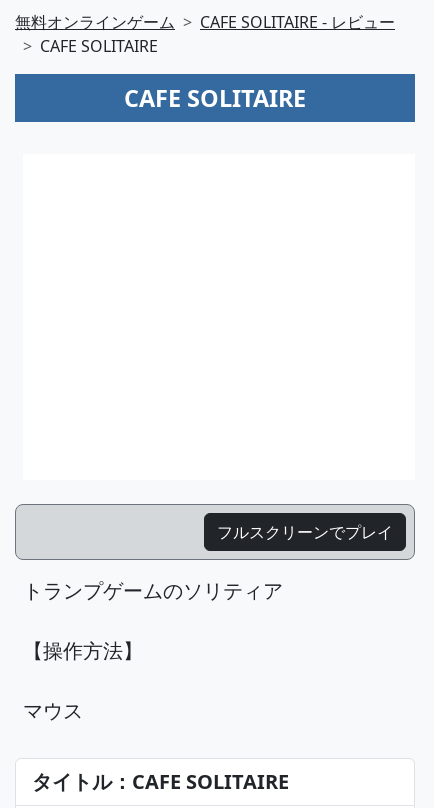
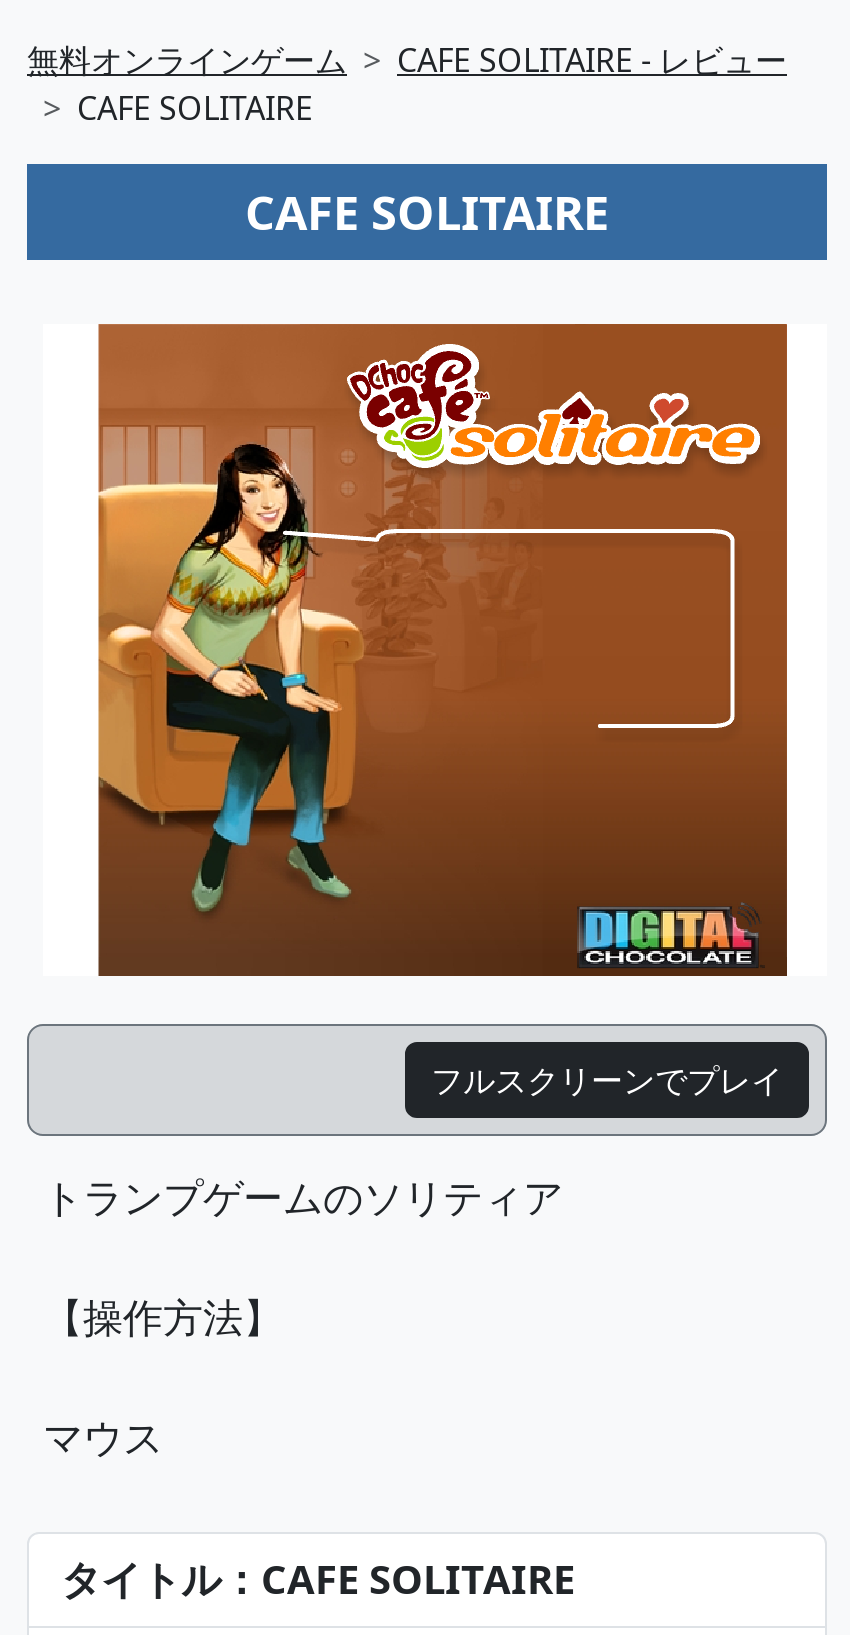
+ [image]
